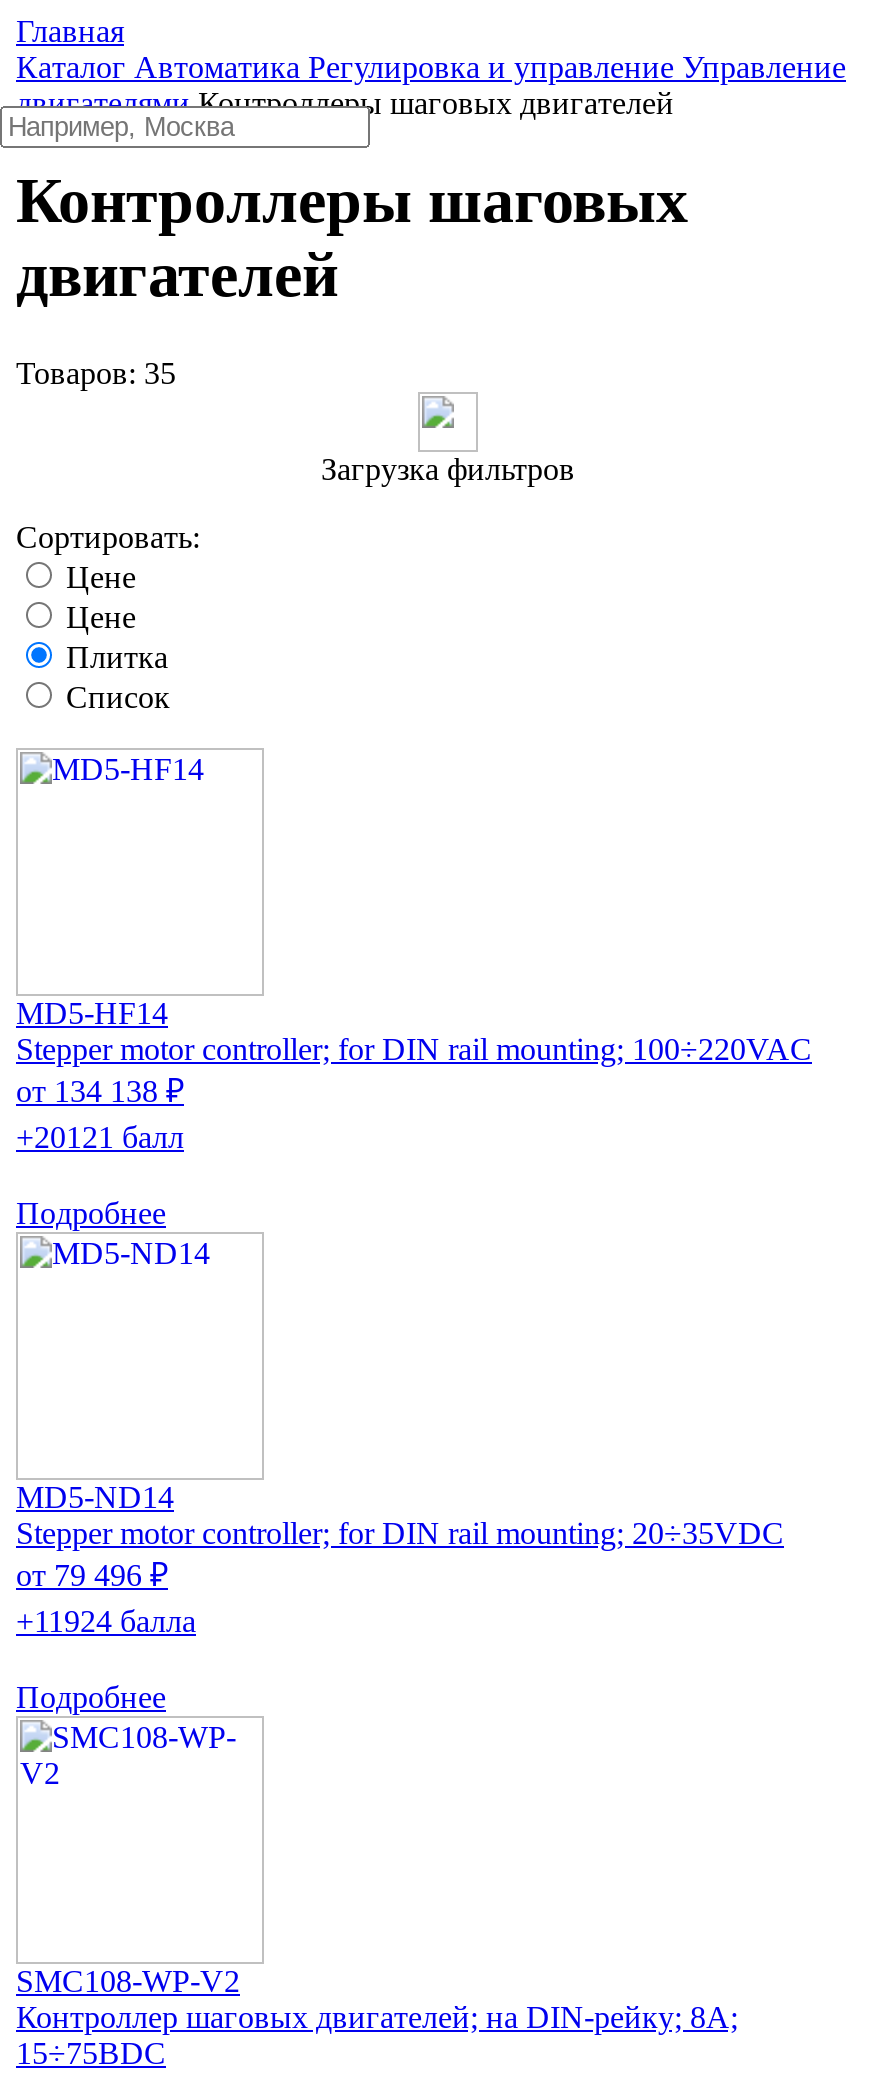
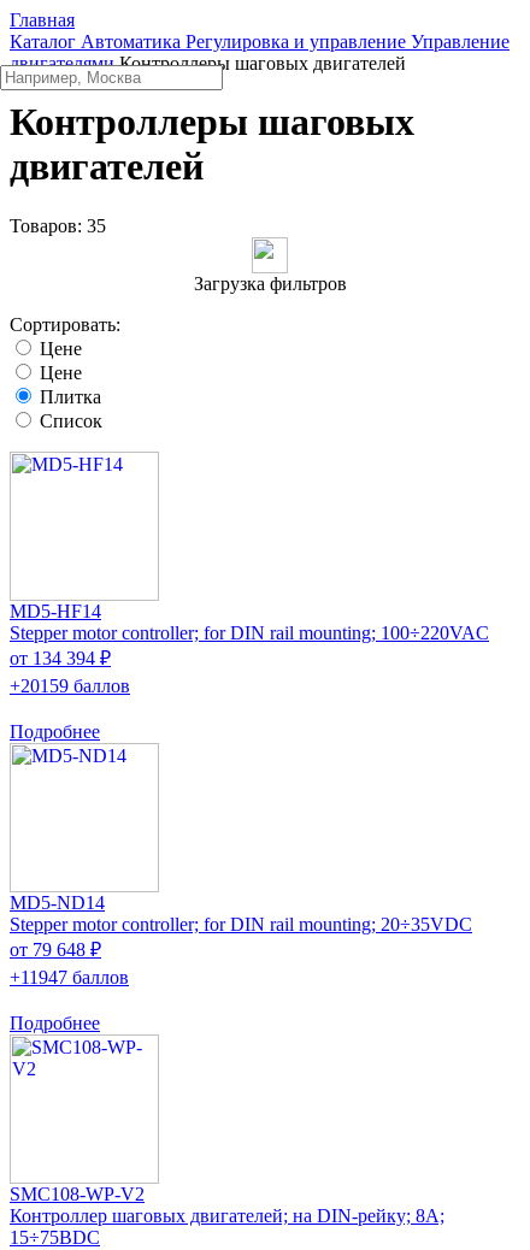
- от 134 138 ₽
- +20121 балл
+ от 134 394 ₽
+ +20159 баллов

- от 79 496 ₽
- +11924 балла
+ от 79 648 ₽
+ +11947 баллов
